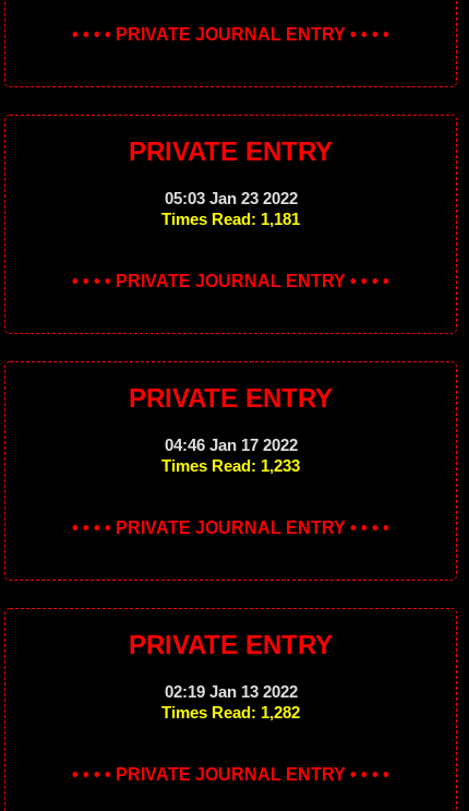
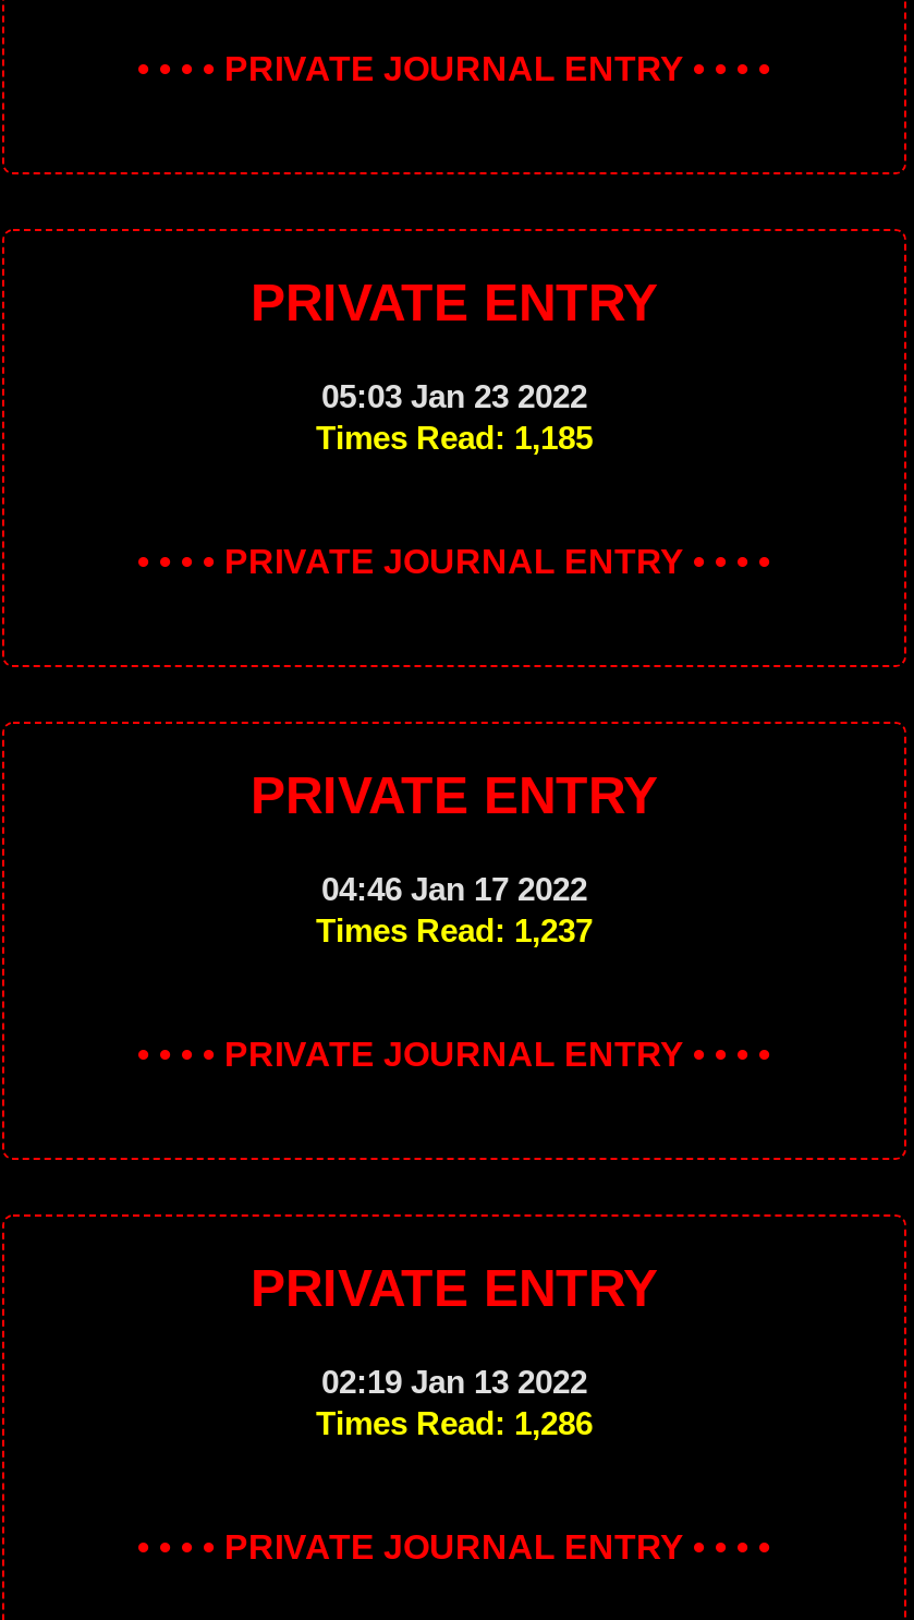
- Times Read: 1,181
+ Times Read: 1,185

- Times Read: 1,233
+ Times Read: 1,237

- Times Read: 1,282
+ Times Read: 1,286
